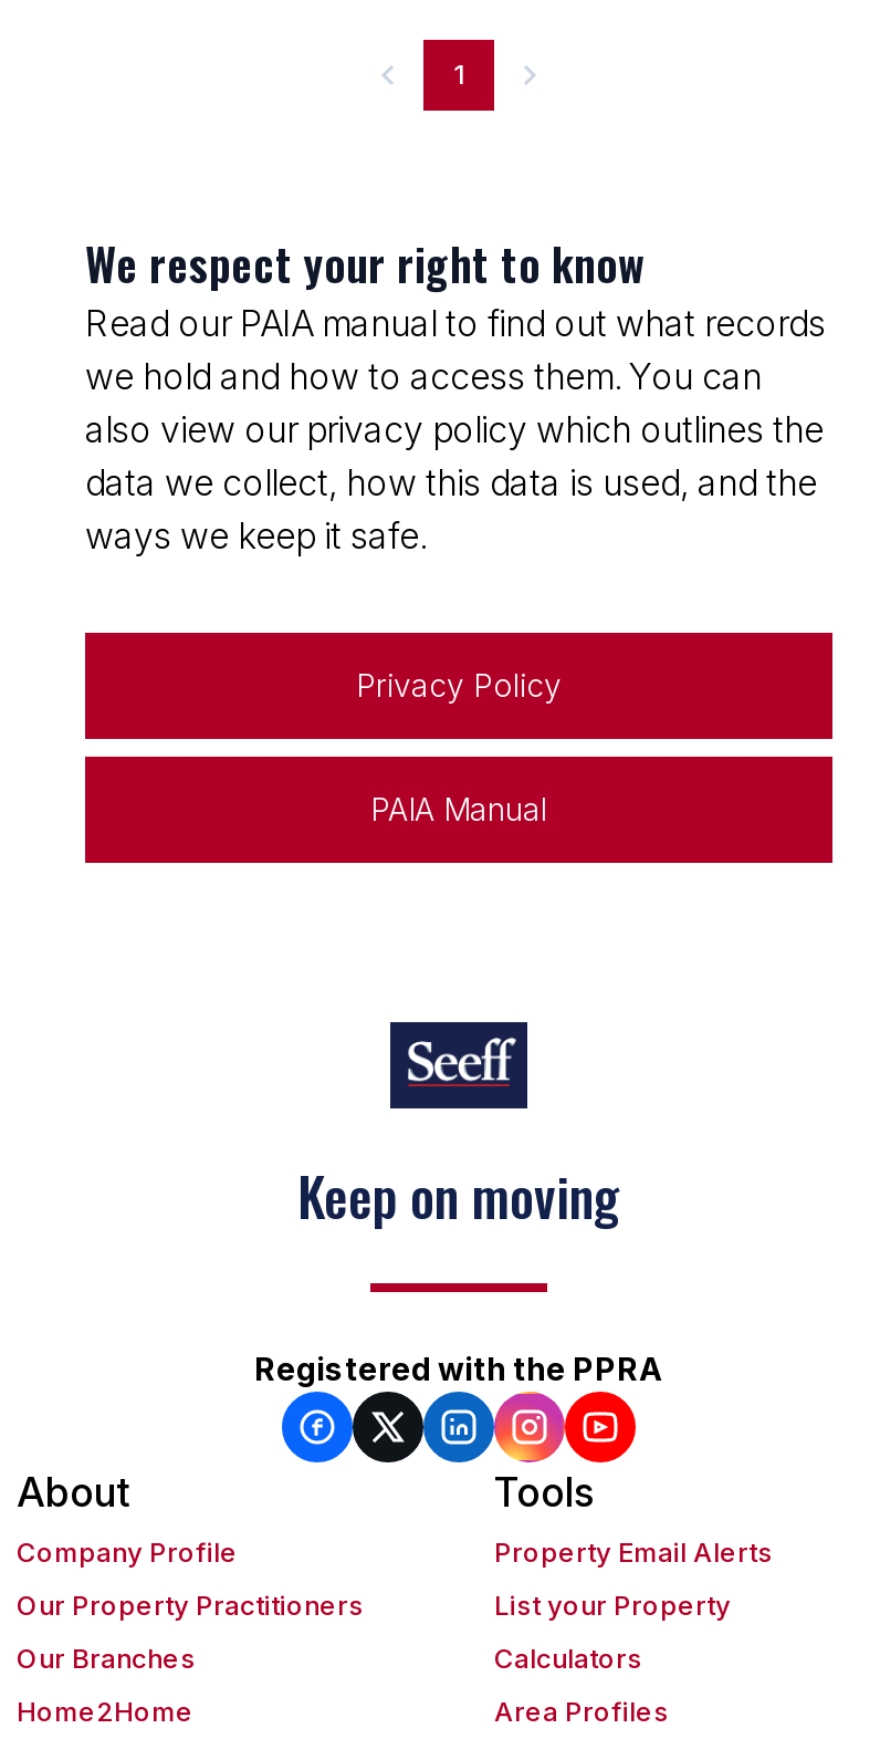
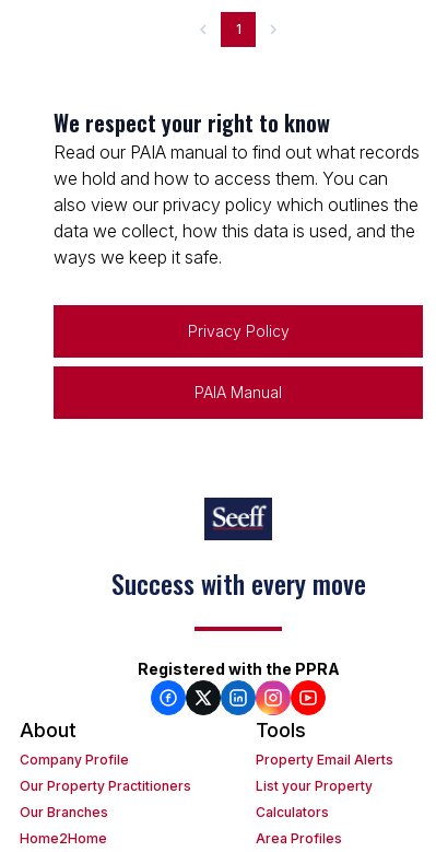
- Keep on moving
+ Success with every move
